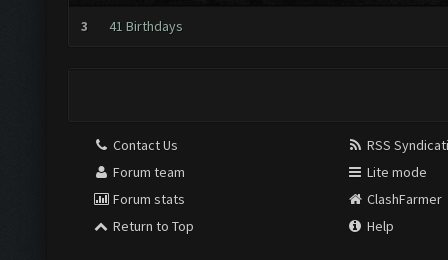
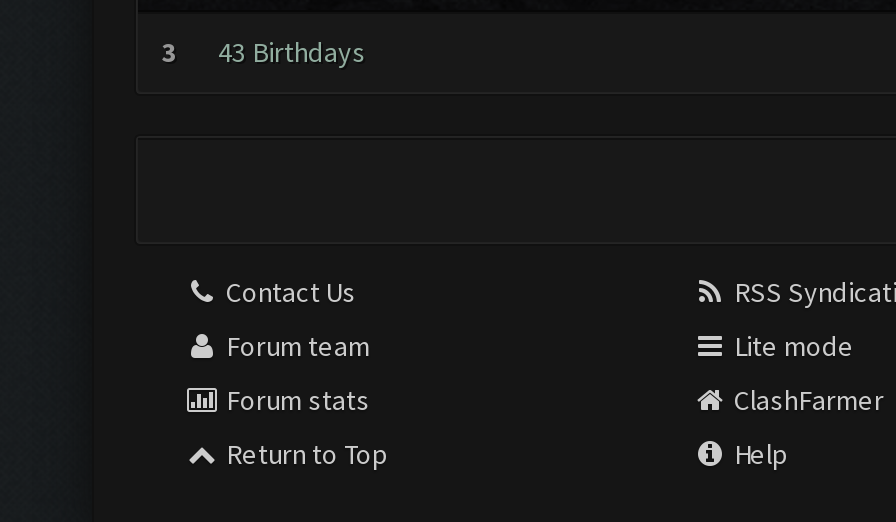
- 3 41 Birthdays
+ 3 43 Birthdays
